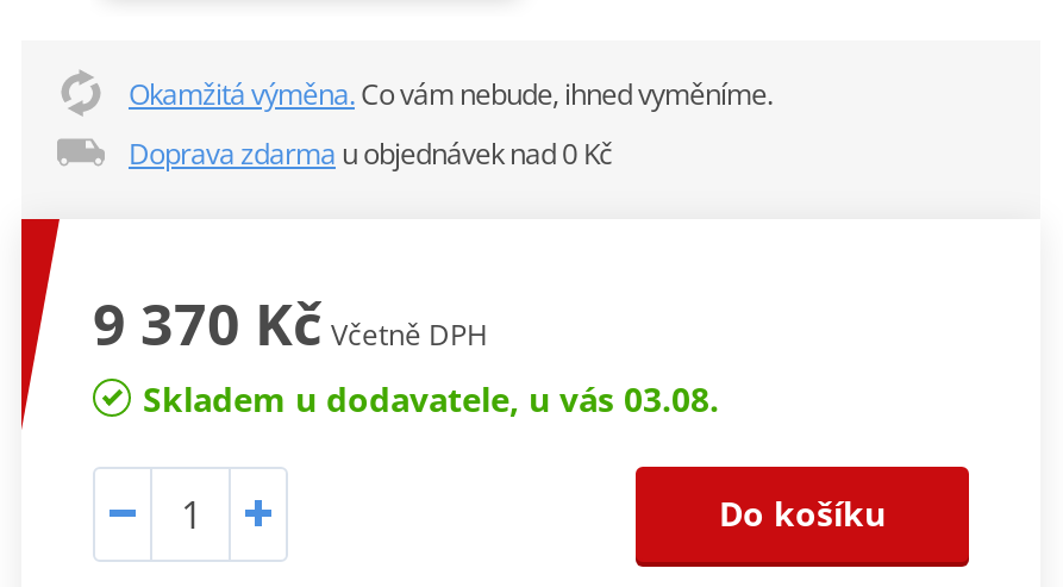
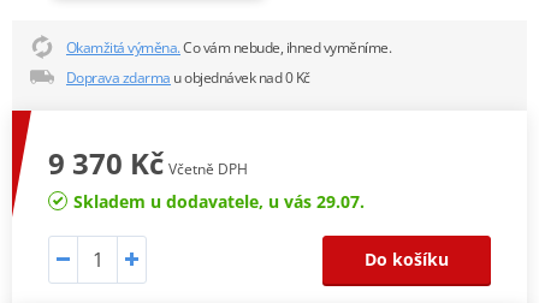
- Skladem u dodavatele, u vás 03.08.
+ Skladem u dodavatele, u vás 29.07.
